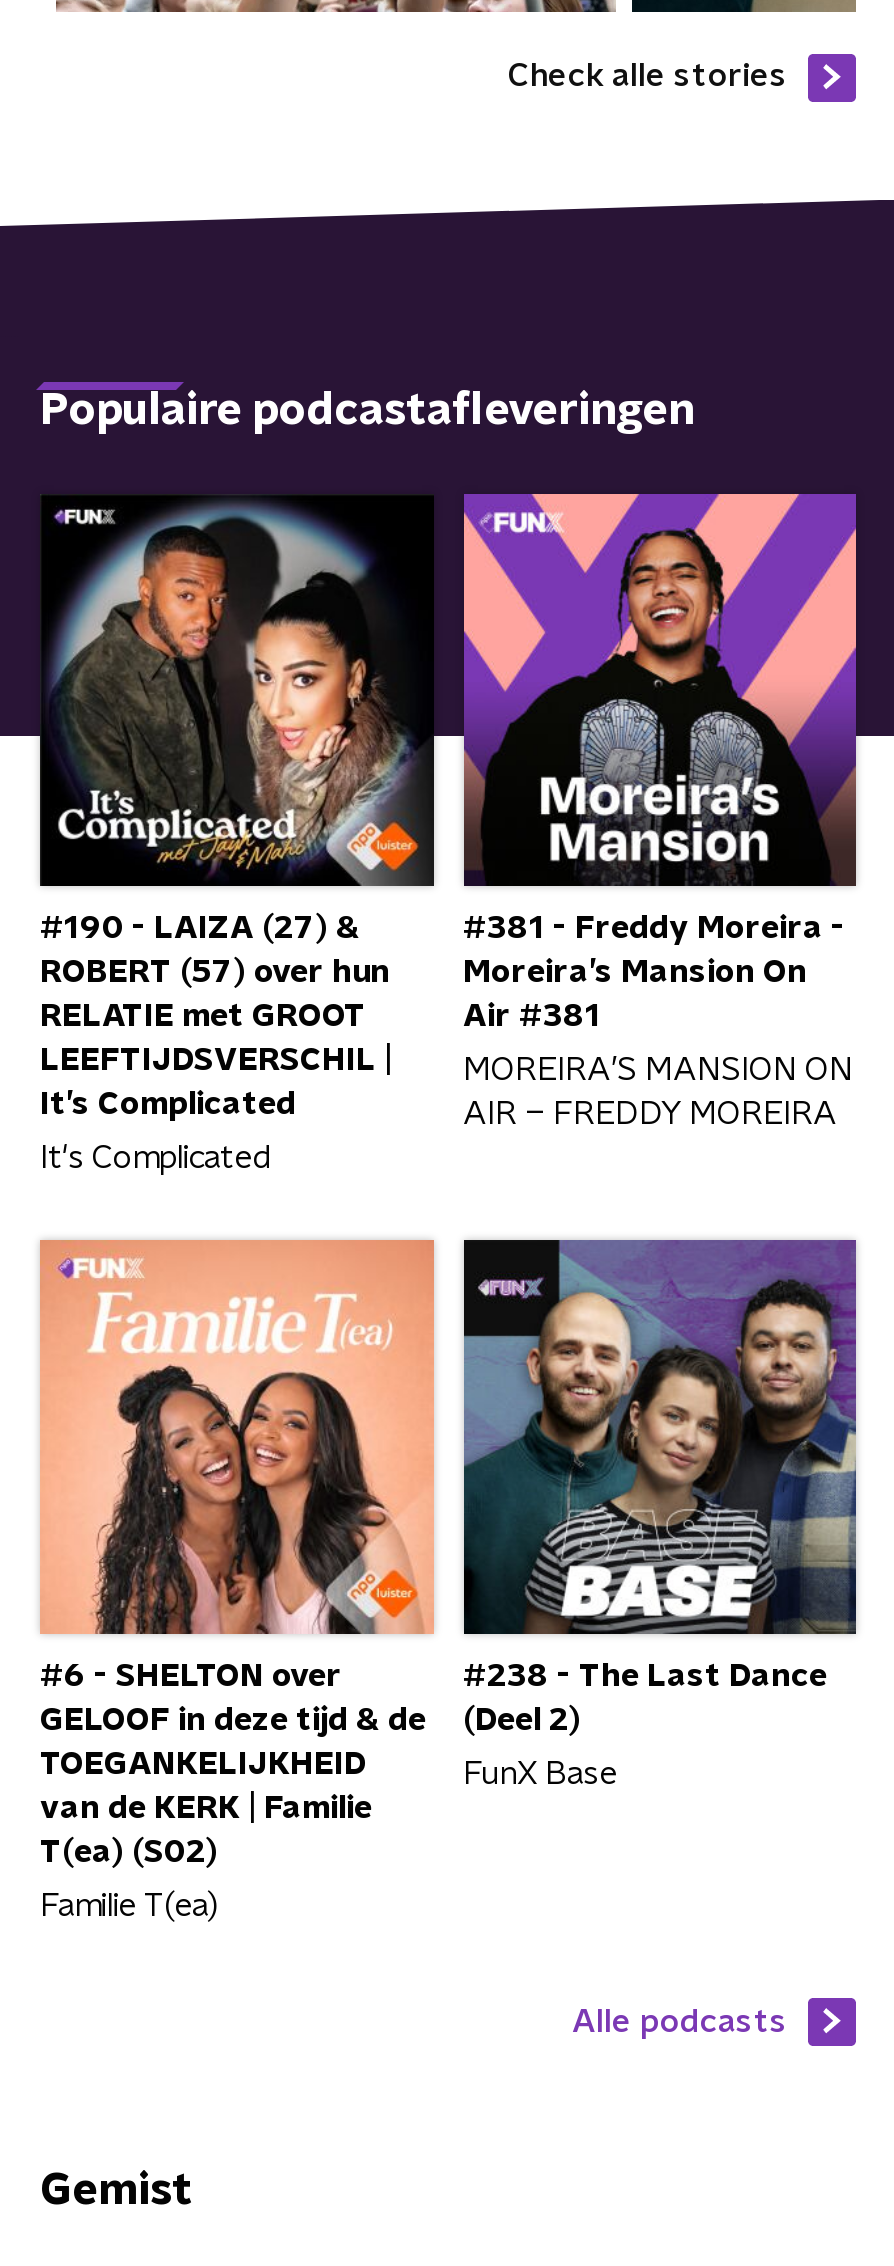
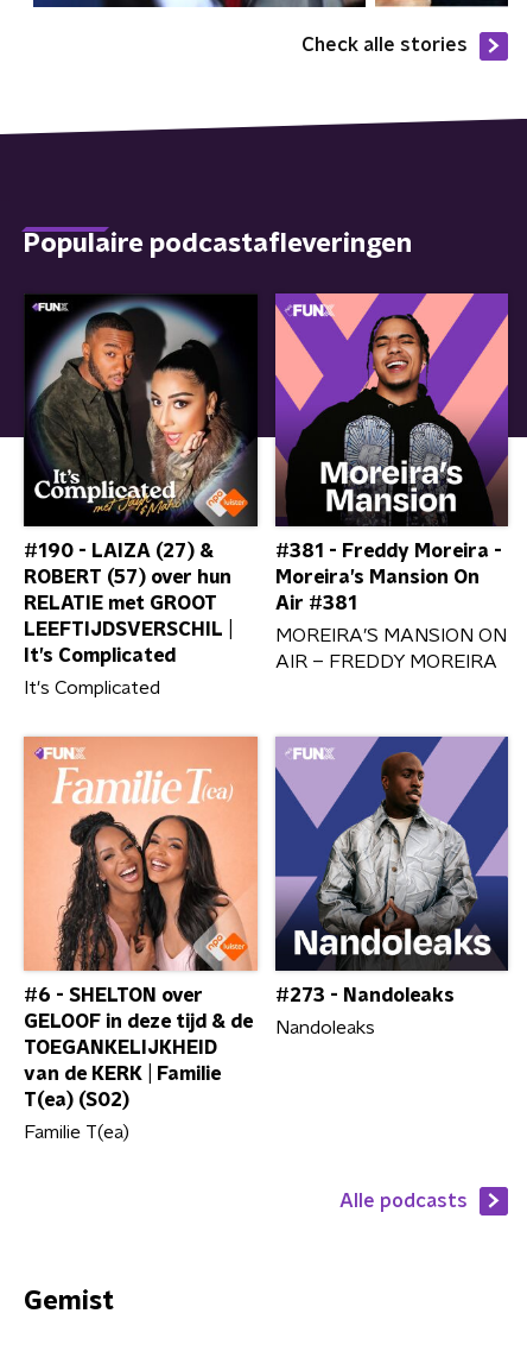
- [image]
- #238 - The Last Dance
- (Deel 2)
+ [image]
+ #273 - Nandoleaks

- FunX Base
+ Nandoleaks
